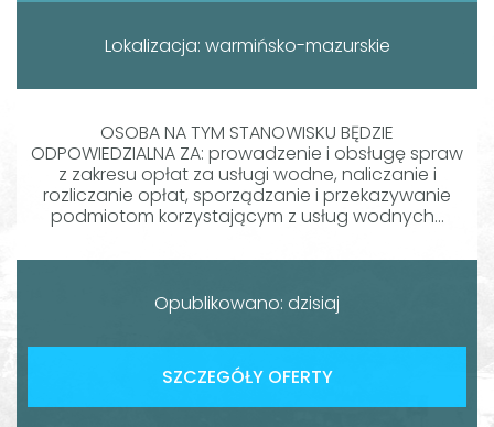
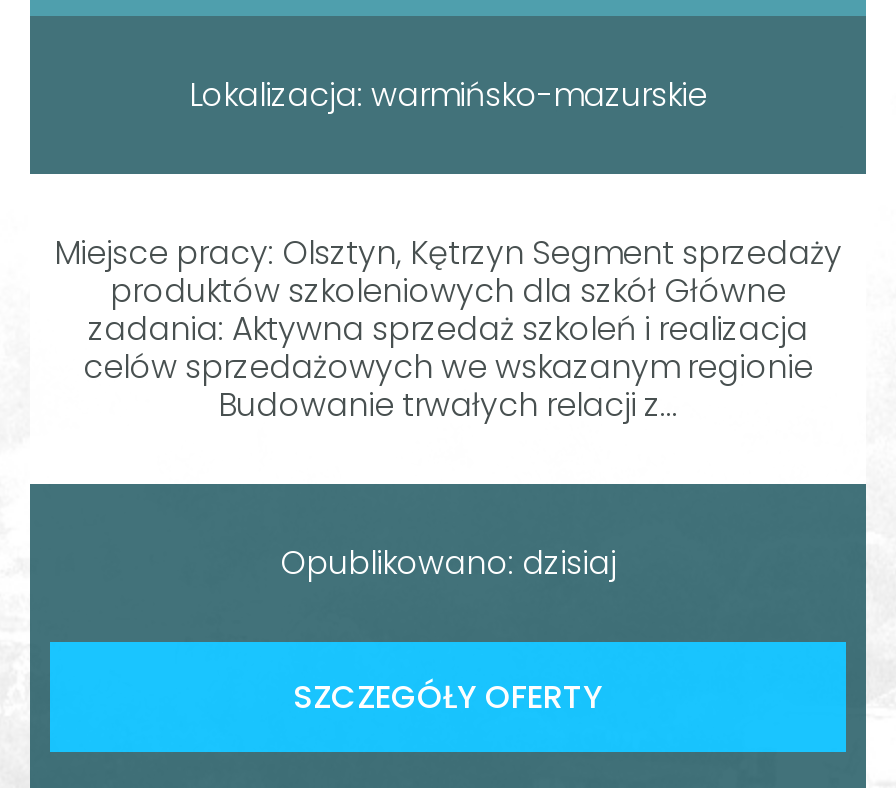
- OSOBA NA TYM STANOWISKU BĘDZIE
- ODPOWIEDZIALNA ZA: prowadzenie i obsługę spraw
- z zakresu opłat za usługi wodne, naliczanie i
- rozliczanie opłat, sporządzanie i przekazywanie
- podmiotom korzystającym z usług wodnych...
+ Miejsce pracy: Olsztyn, Kętrzyn Segment sprzedaży
+ produktów szkoleniowych dla szkół Główne
+ zadania: Aktywna sprzedaż szkoleń i realizacja
+ celów sprzedażowych we wskazanym regionie
+ Budowanie trwałych relacji z...
